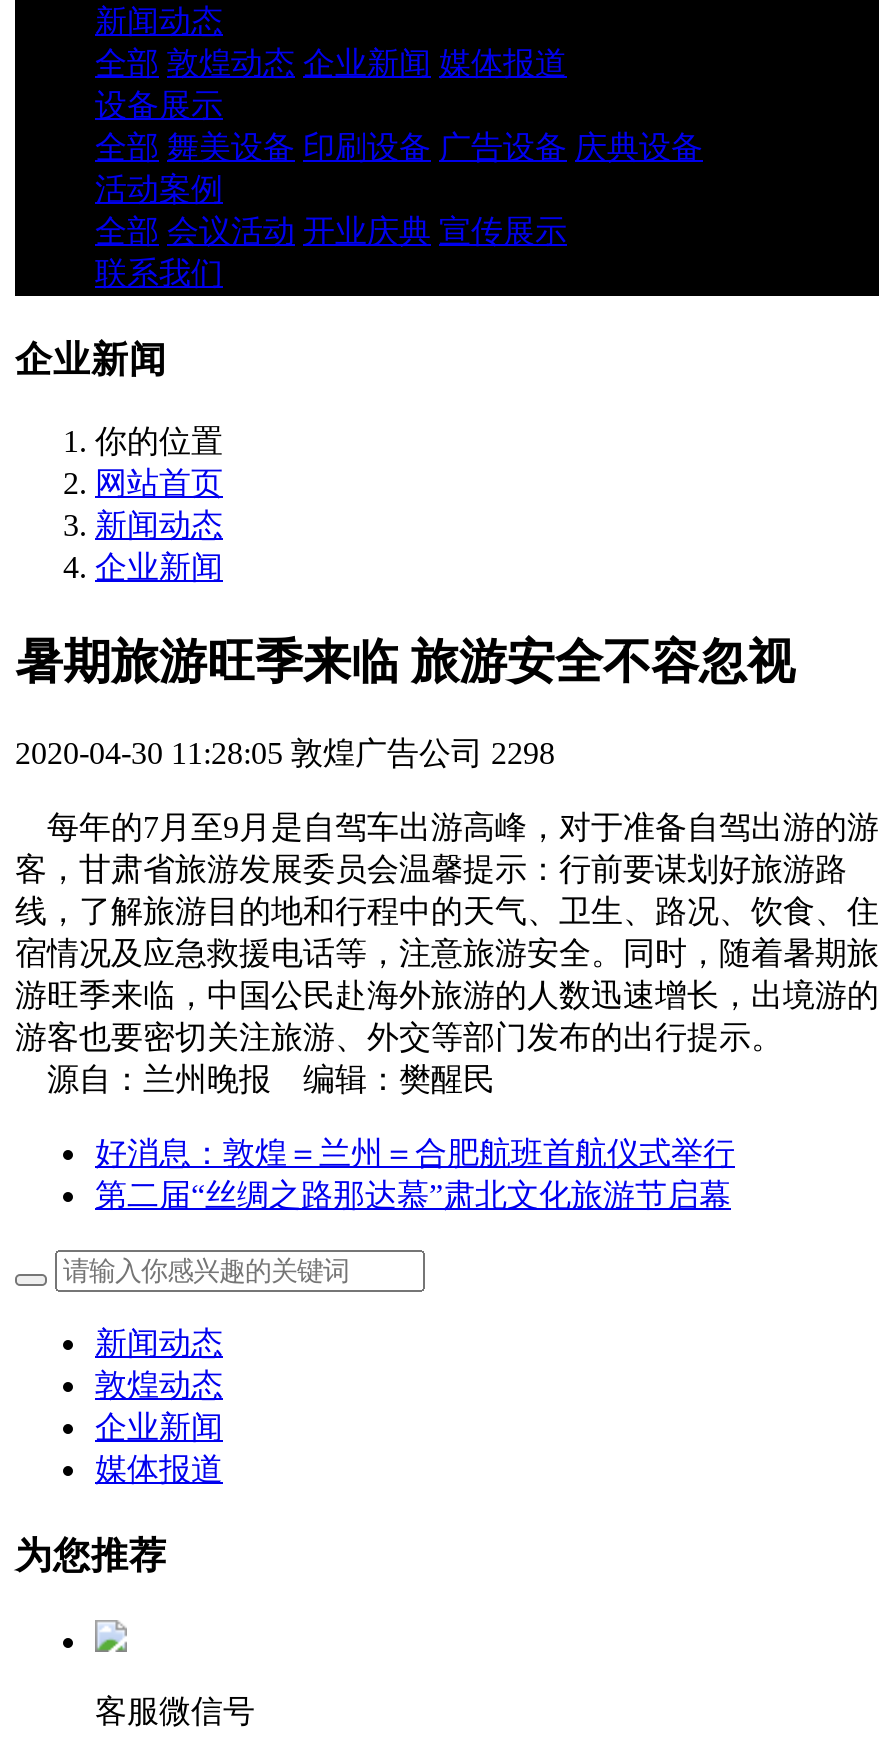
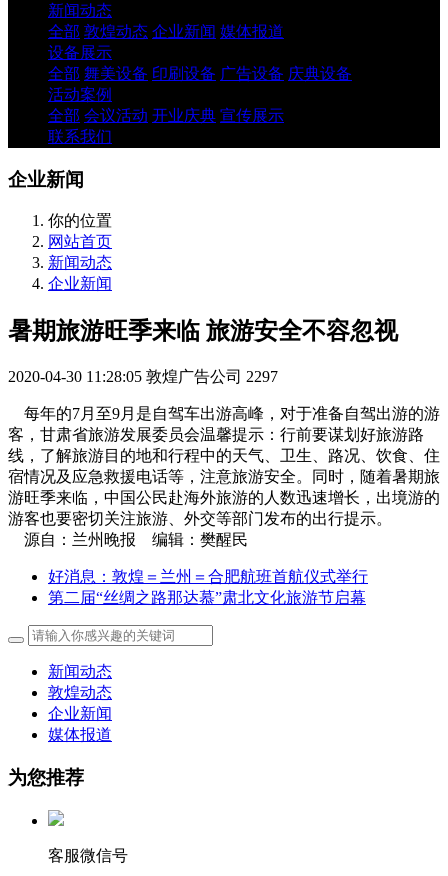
- 2020-04-30 11:28:05 敦煌广告公司 2298
+ 2020-04-30 11:28:05 敦煌广告公司 2297
